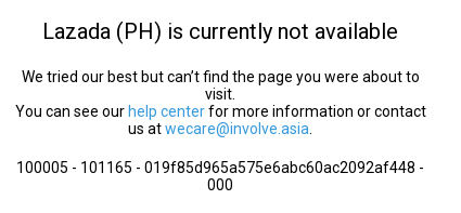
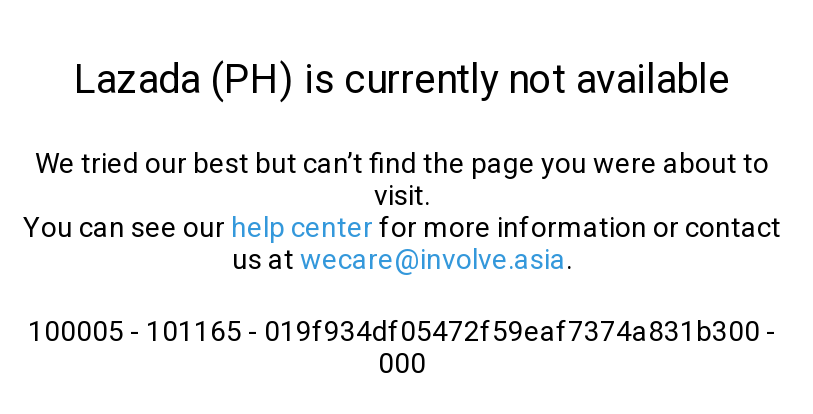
- 100005 - 101165 - 019f85d965a575e6abc60ac2092af448 -
+ 100005 - 101165 - 019f934df05472f59eaf7374a831b300 -
